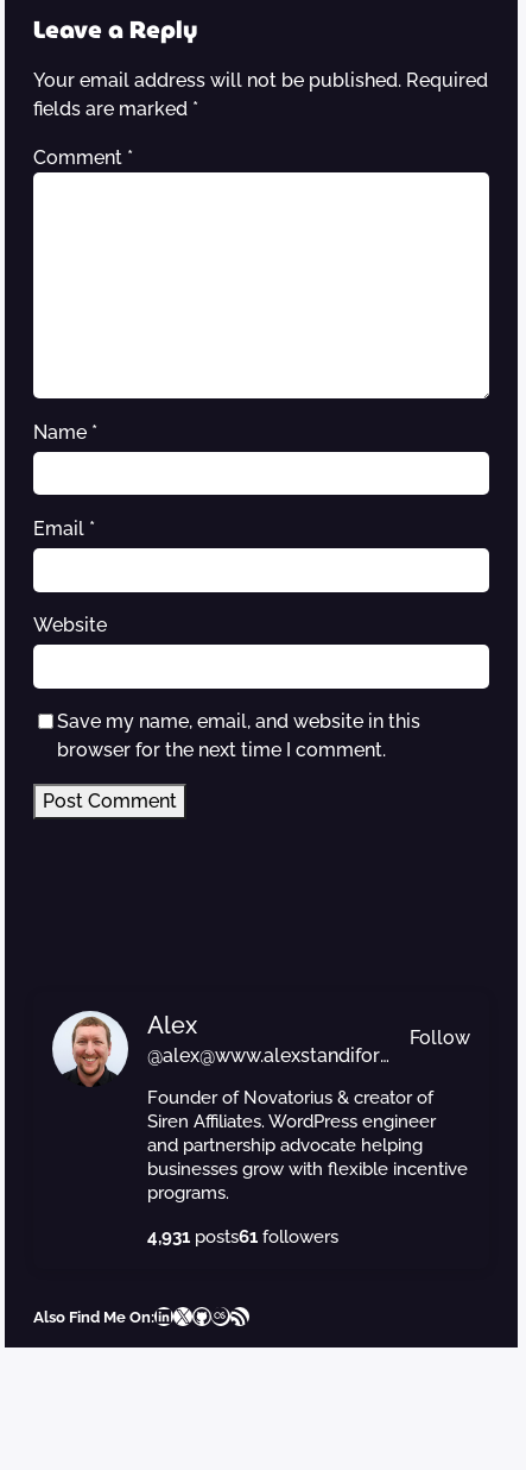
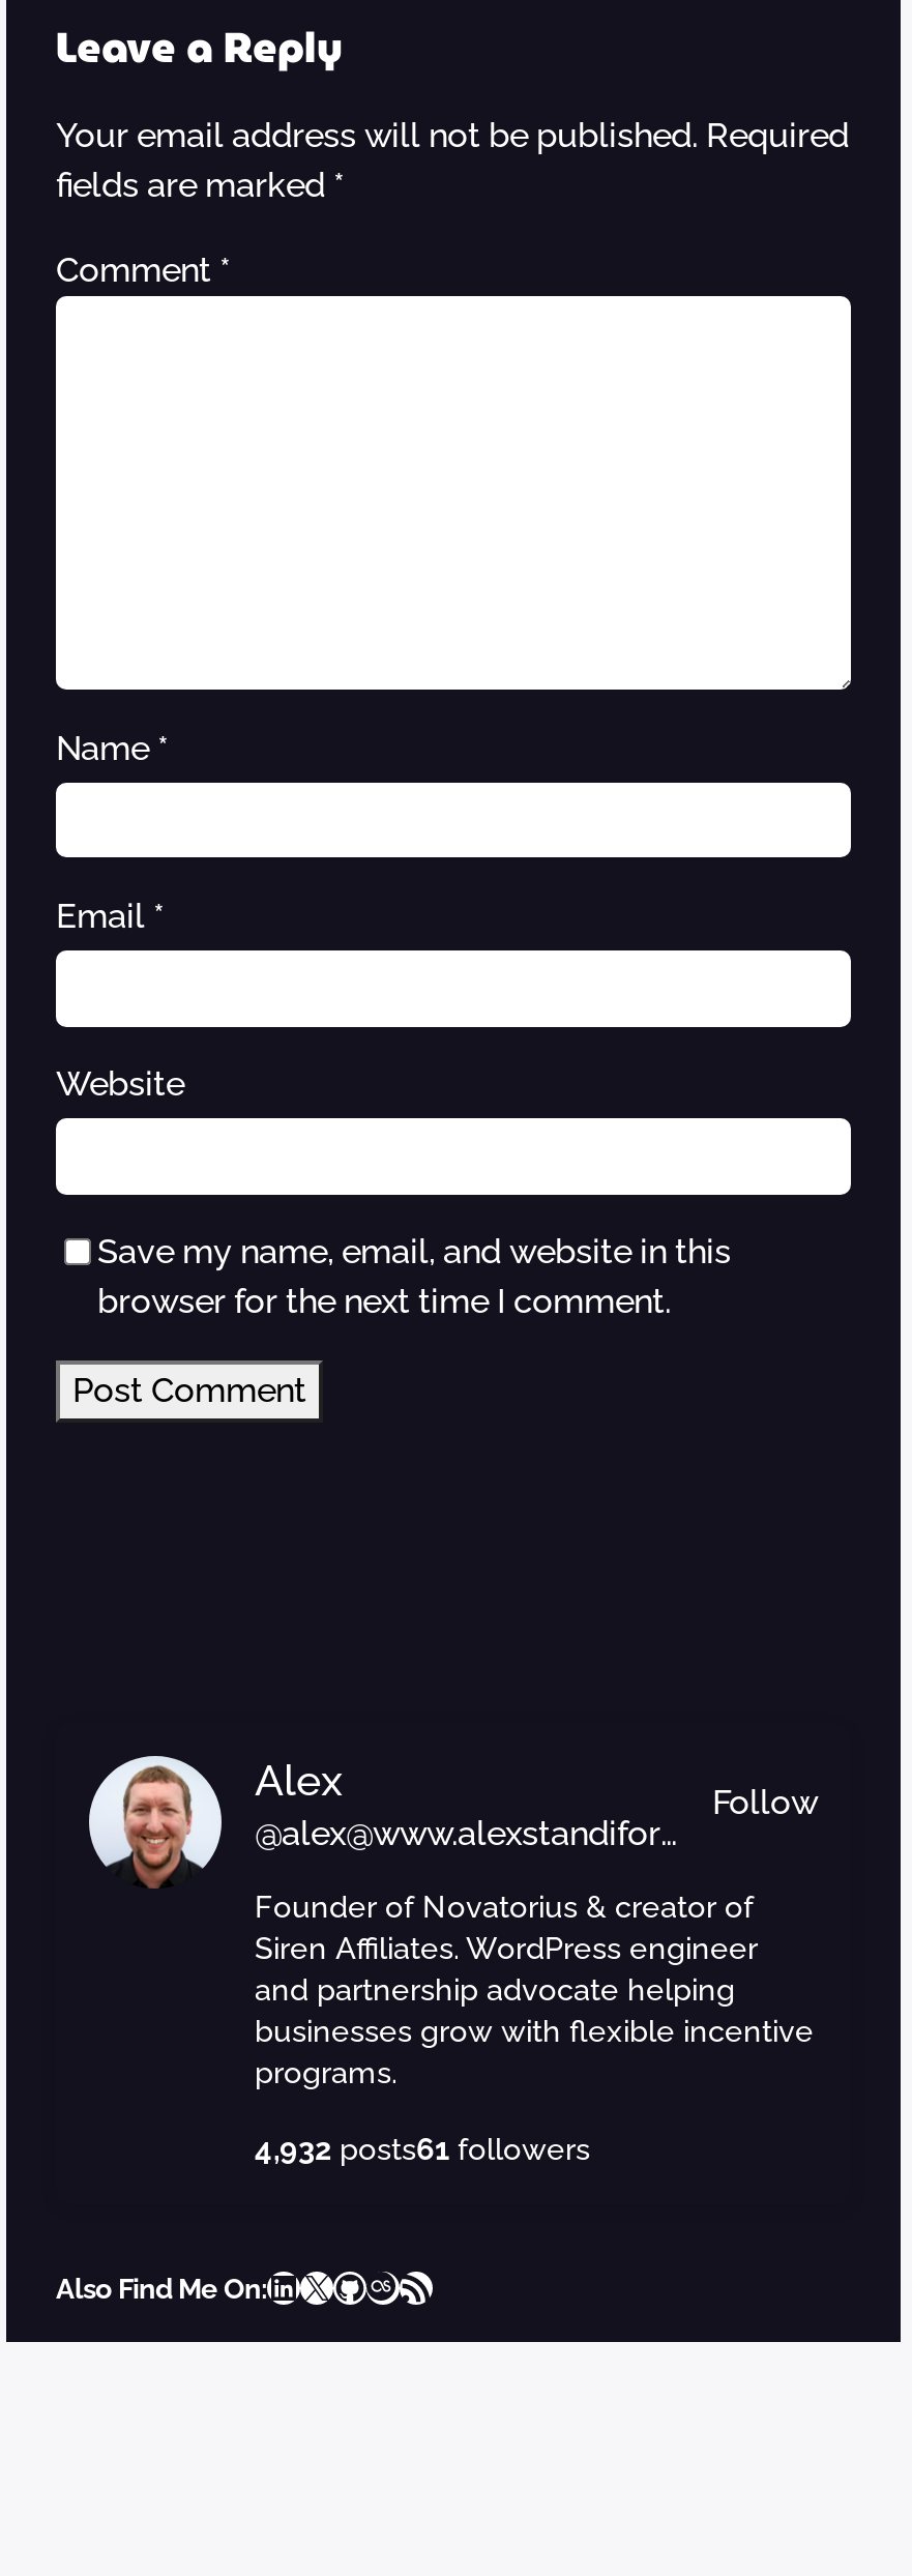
- 4,931 posts61 followers
+ 4,932 posts61 followers
